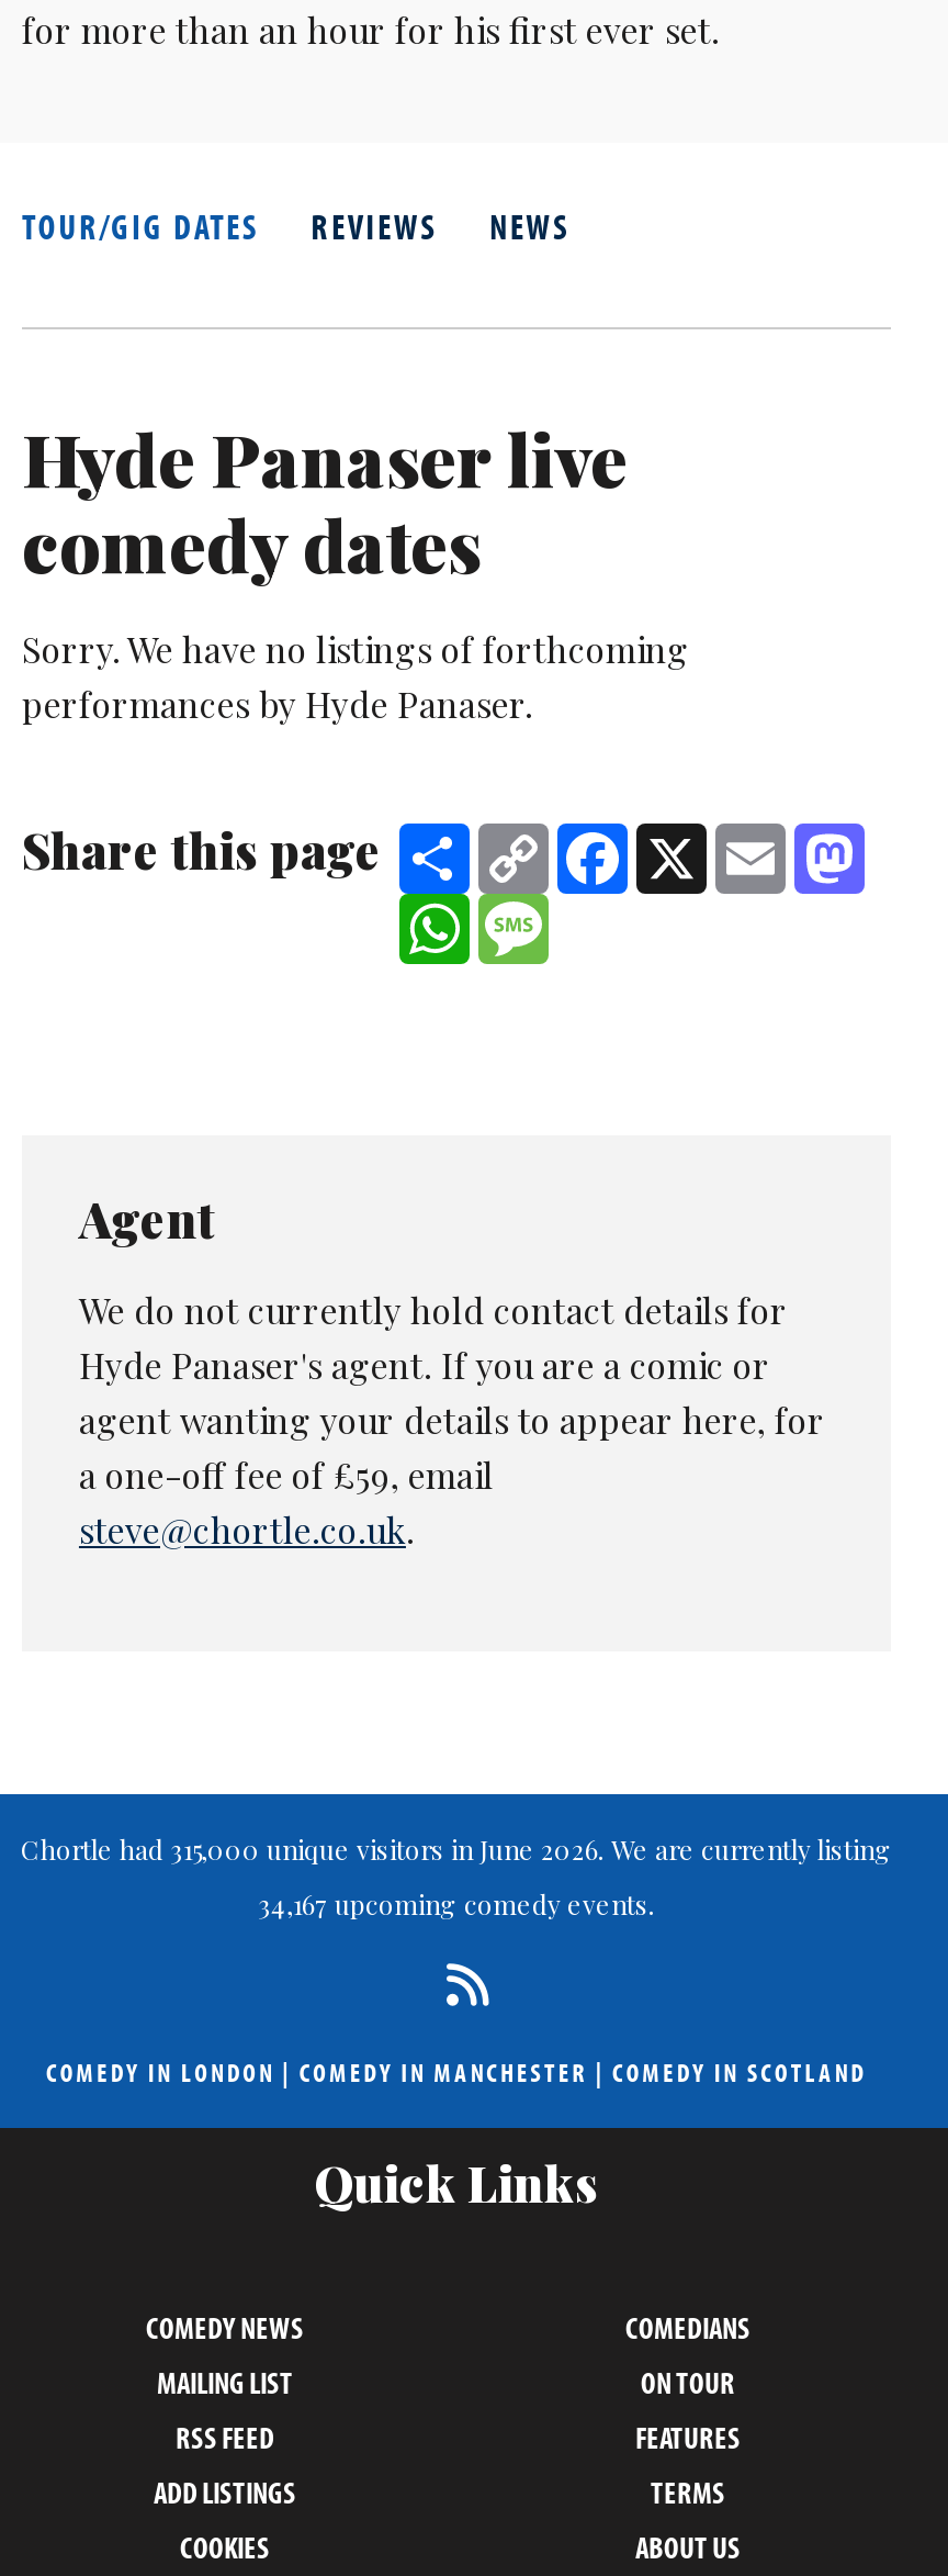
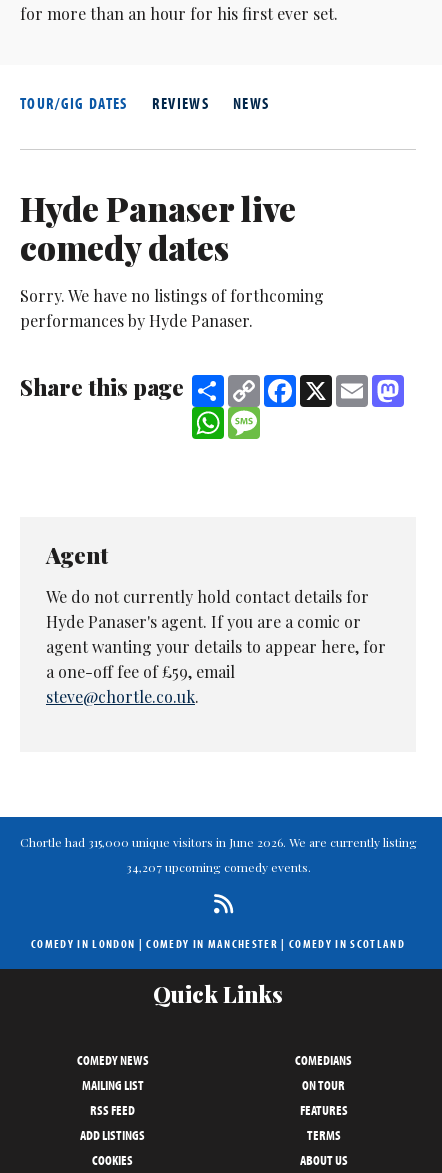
- 34,167 upcoming comedy events.
+ 34,207 upcoming comedy events.
